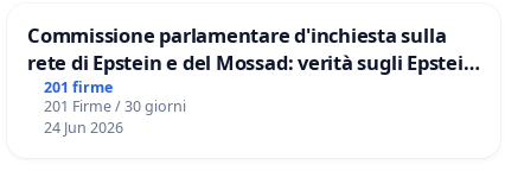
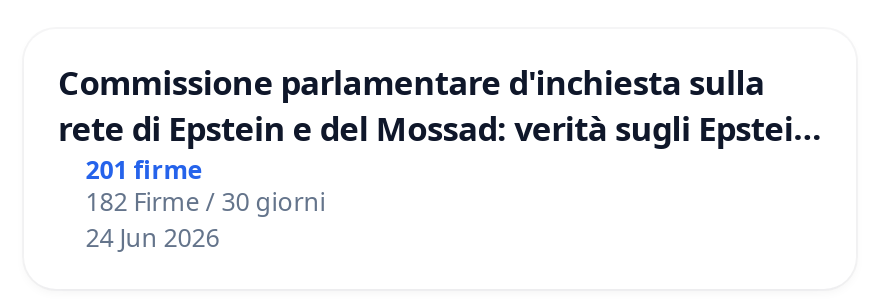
- 201 Firme / 30 giorni
+ 182 Firme / 30 giorni
